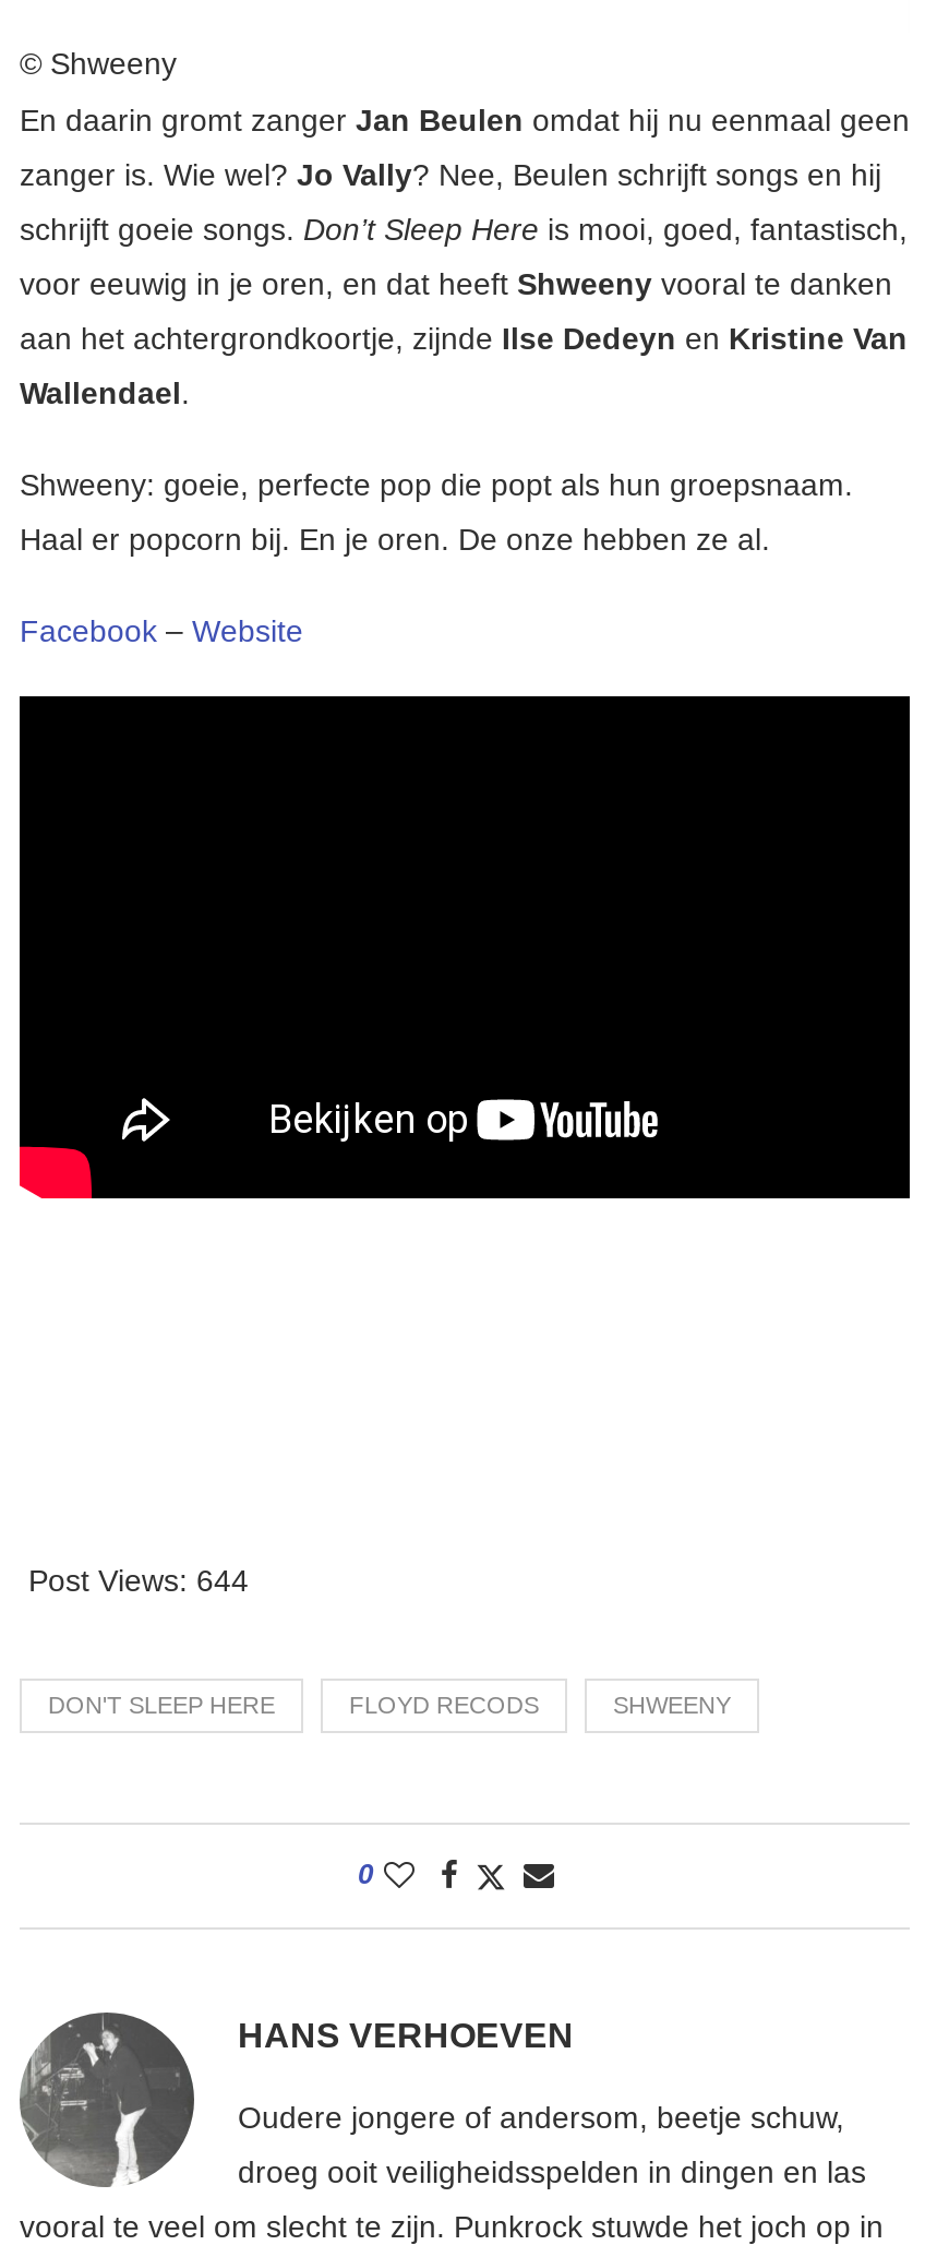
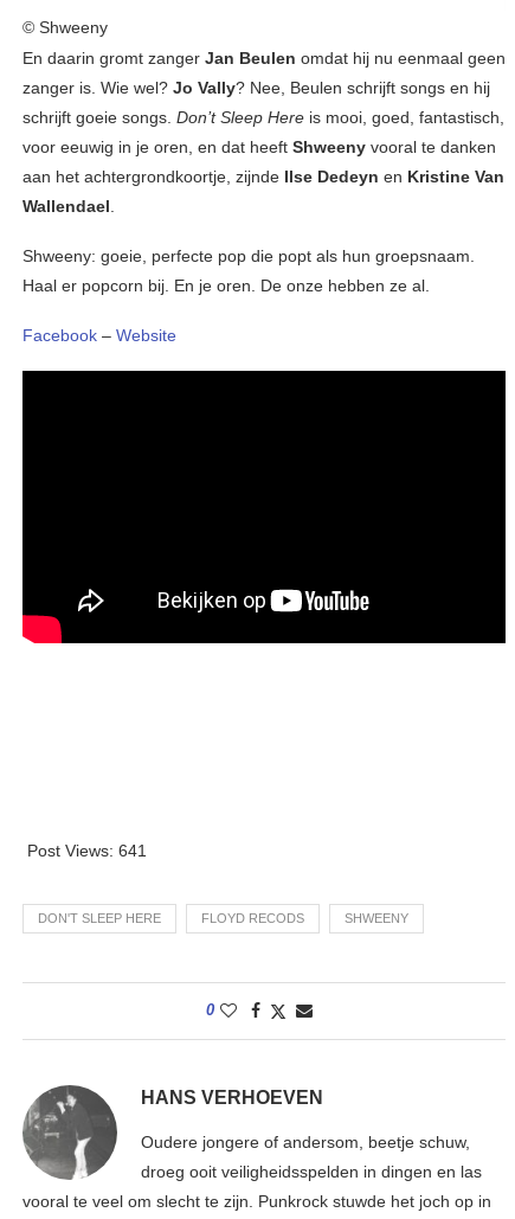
- Post Views: 644
+ Post Views: 641
